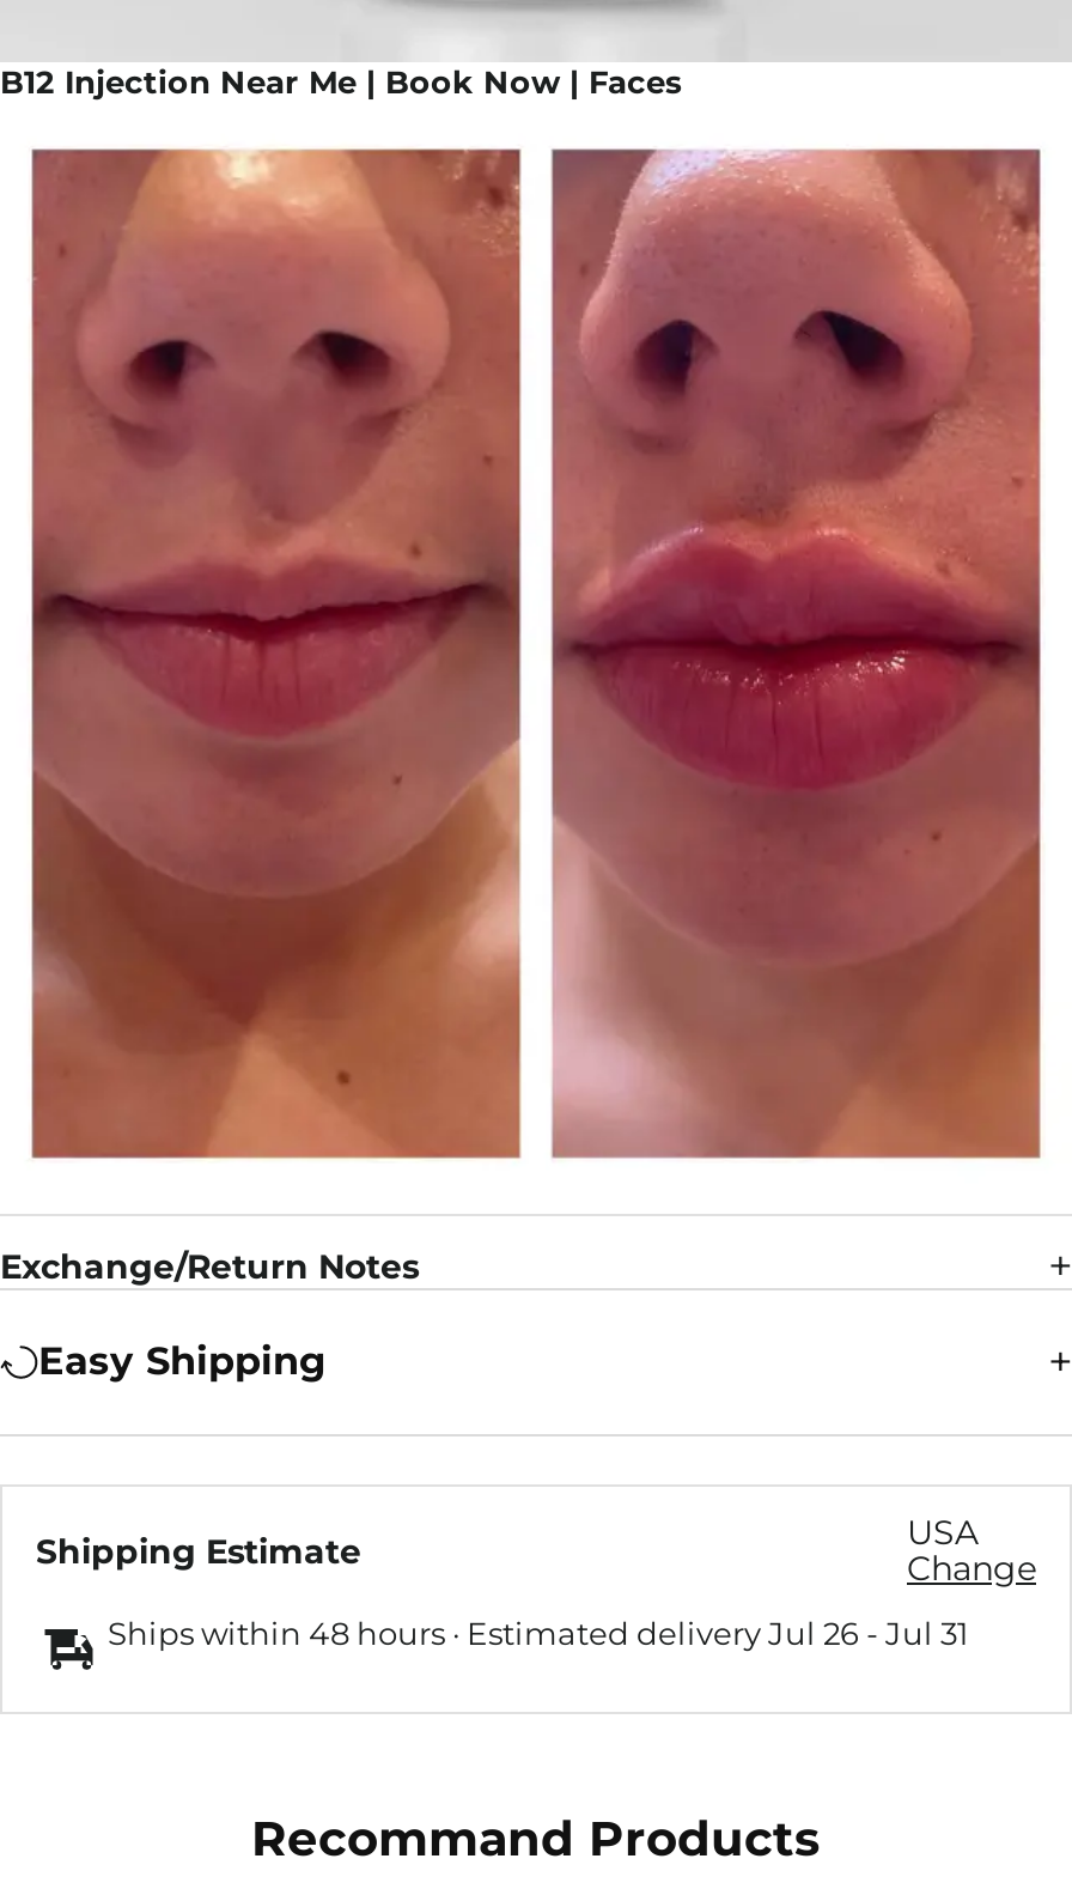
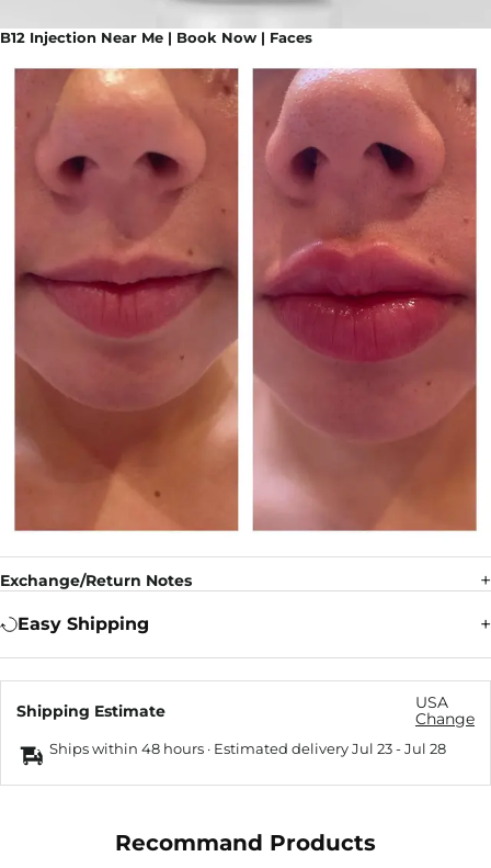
- Ships within 48 hours · Estimated delivery Jul 26 - Jul 31
+ Ships within 48 hours · Estimated delivery Jul 23 - Jul 28
